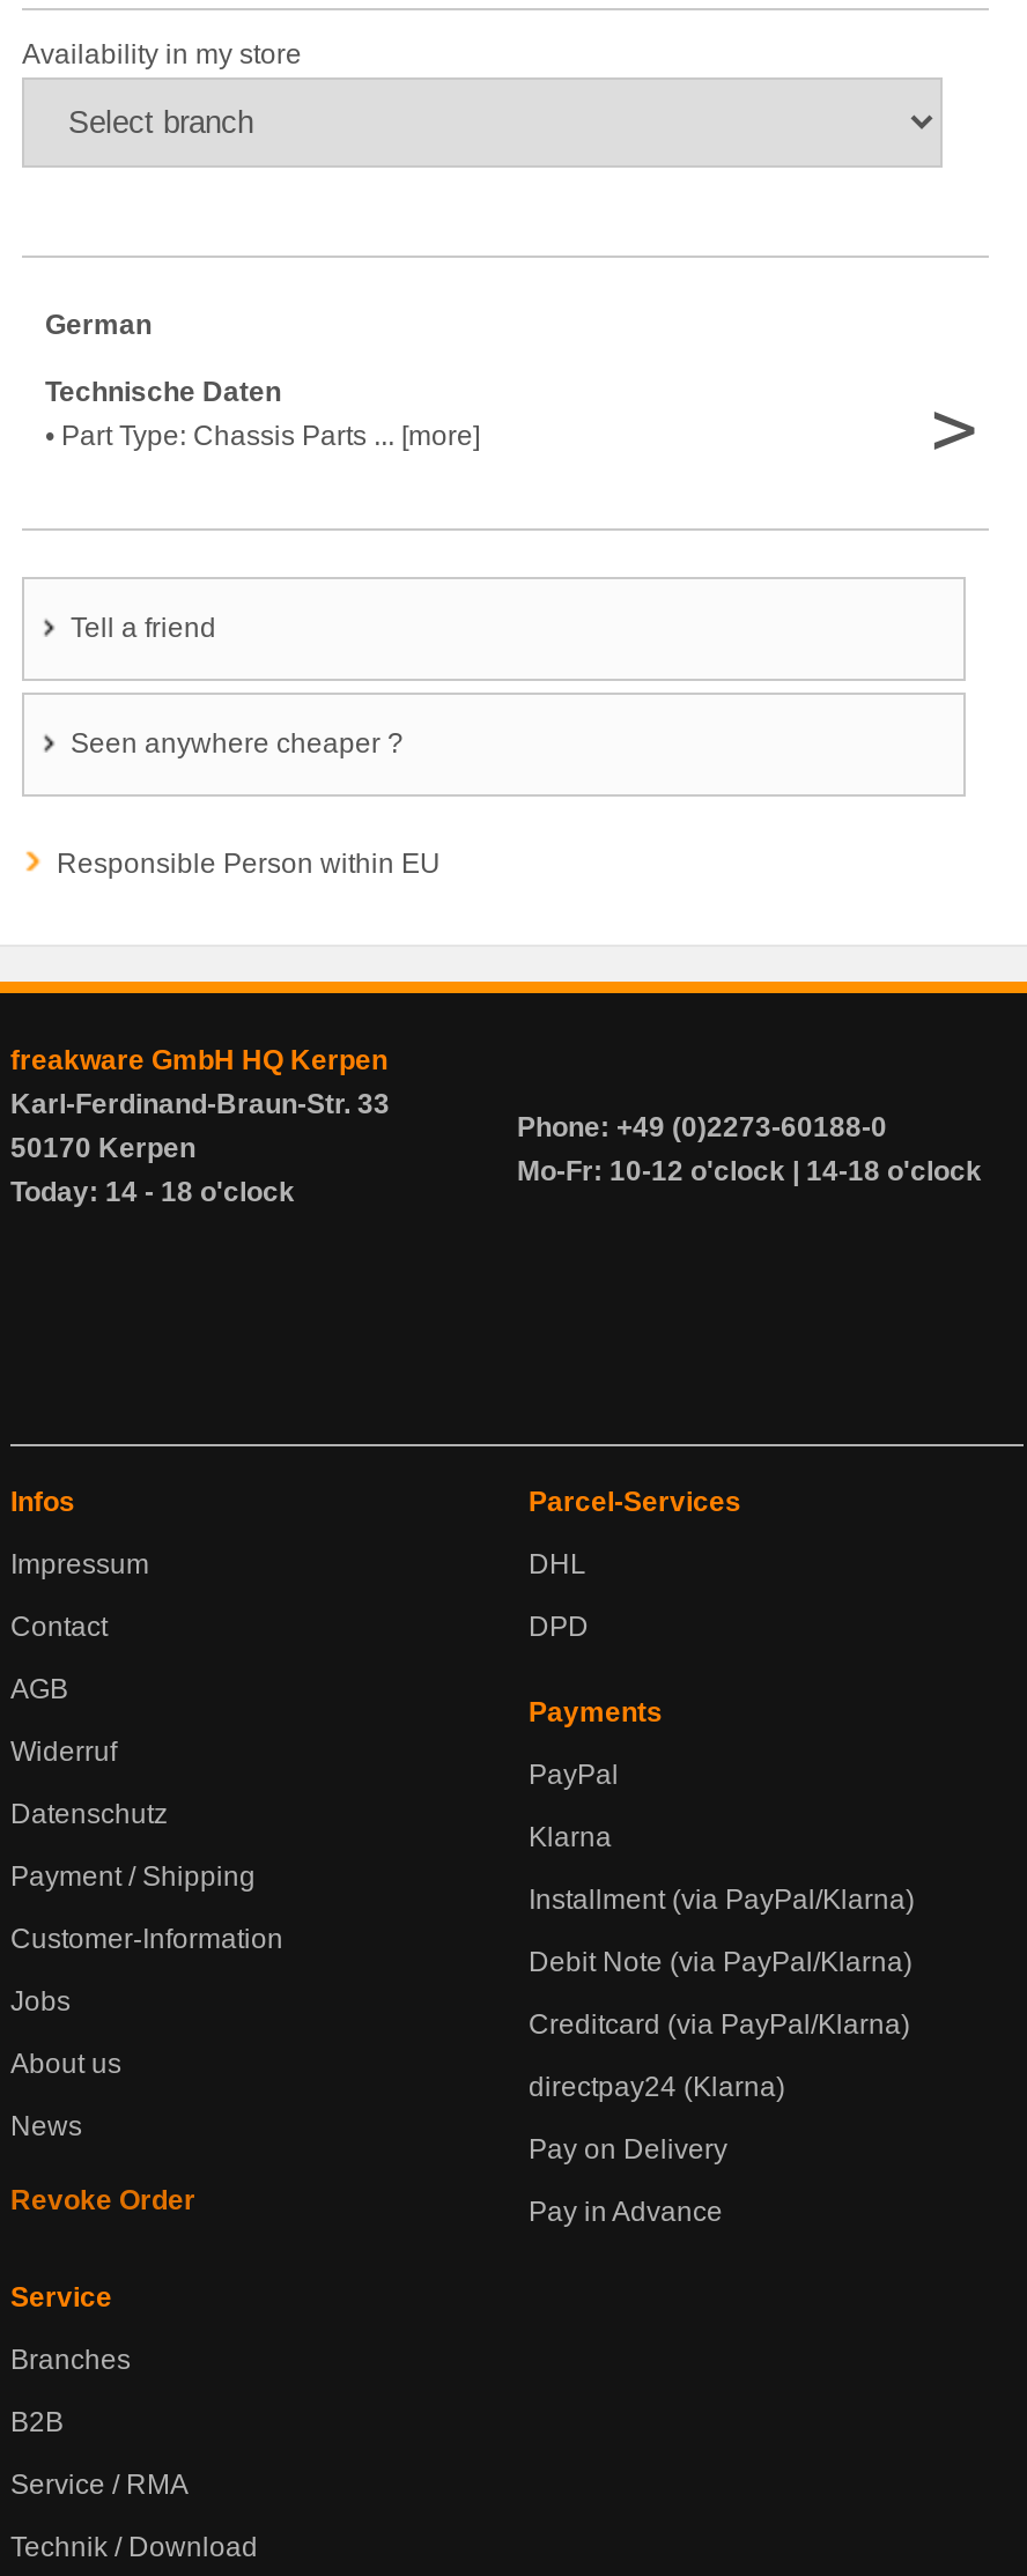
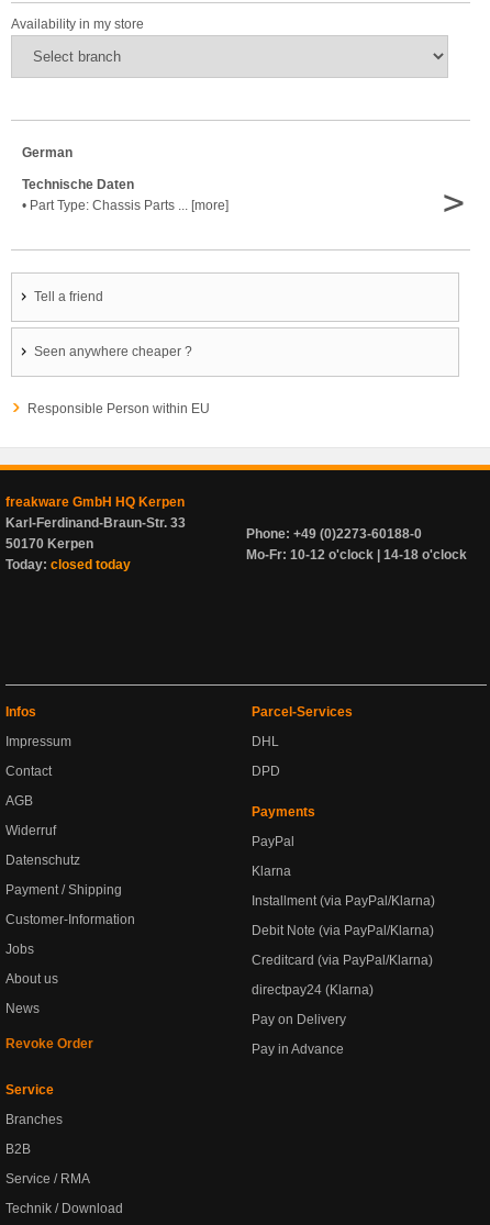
- Today: 14 - 18 o'clock
+ Today: closed today
